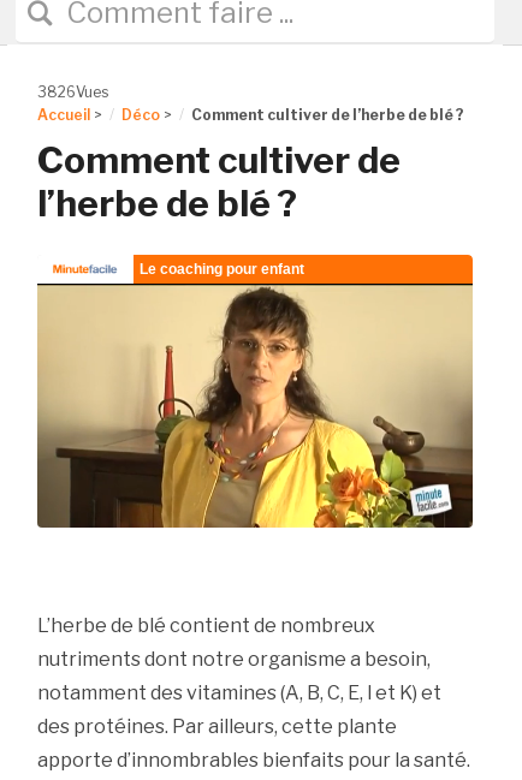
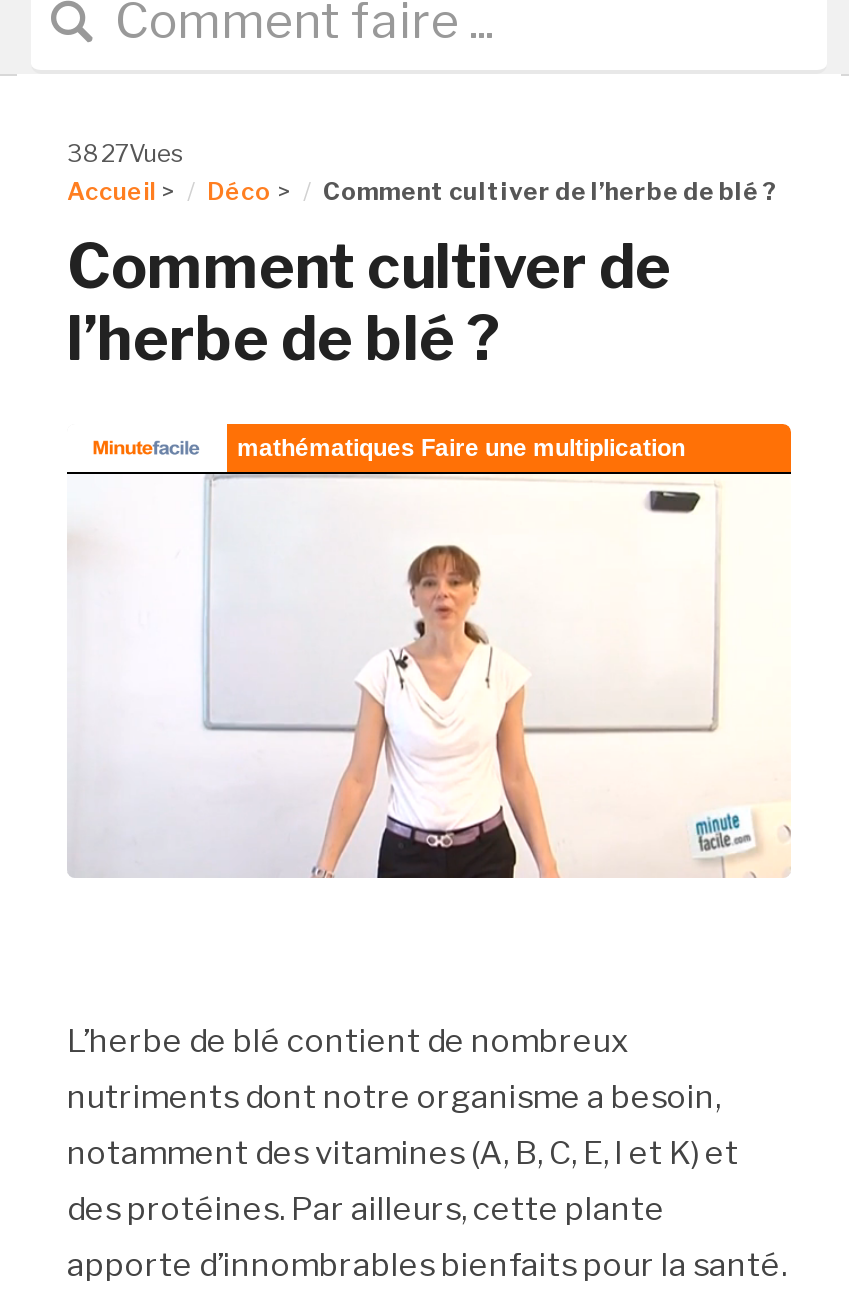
- 3826Vues
+ 3827Vues

- [image]
+ [image]
